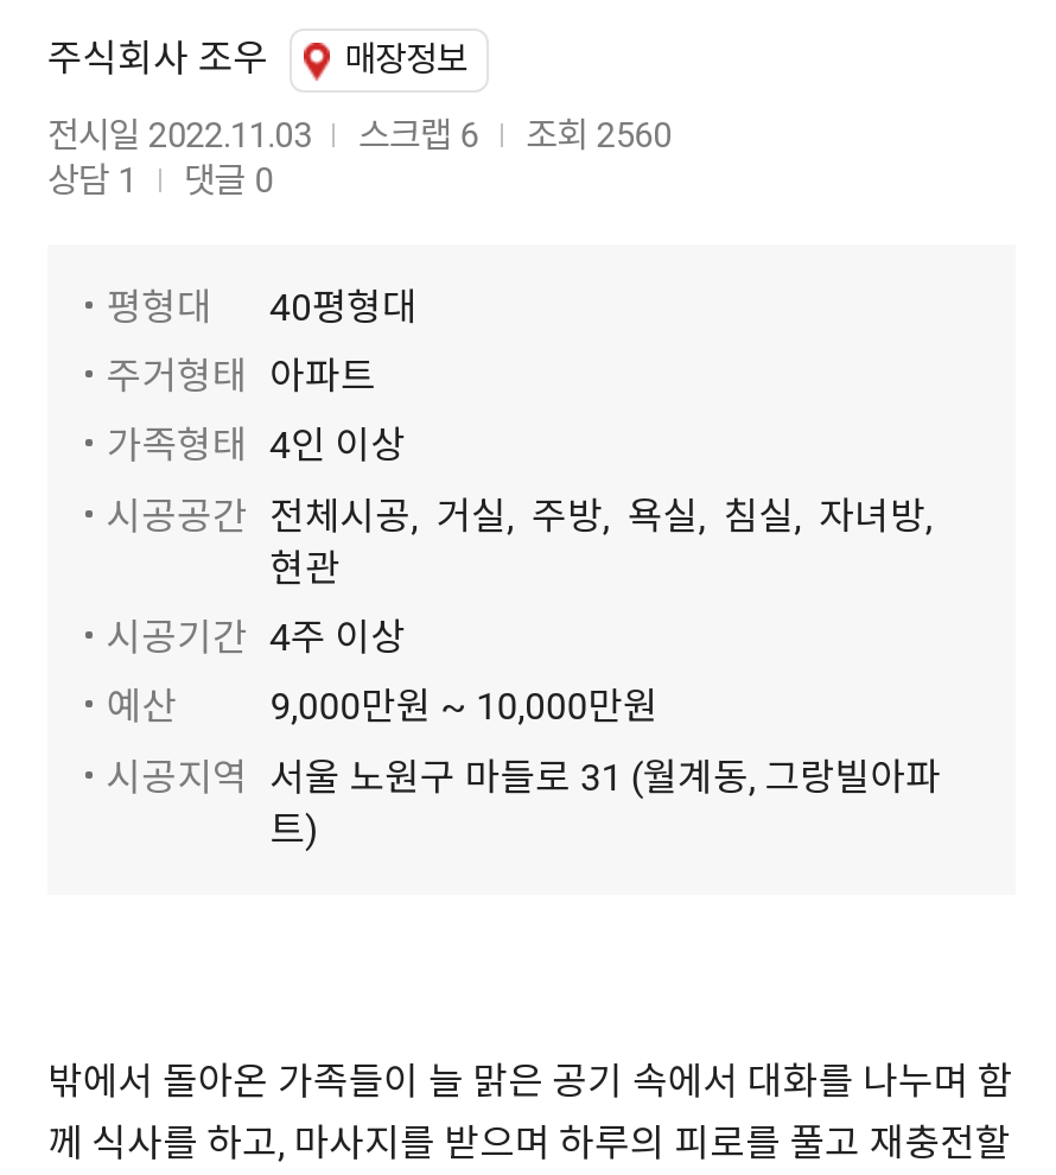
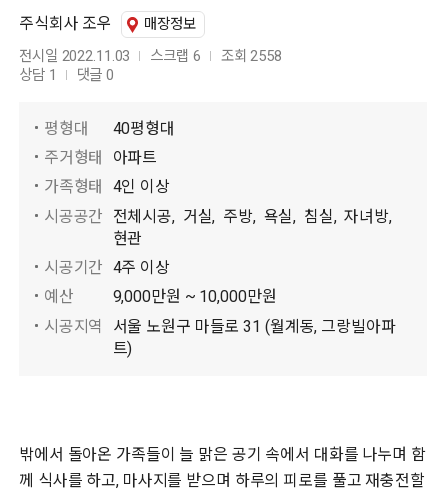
- 전시일 2022.11.03 스크랩 6 조회 2560
+ 전시일 2022.11.03 스크랩 6 조회 2558
